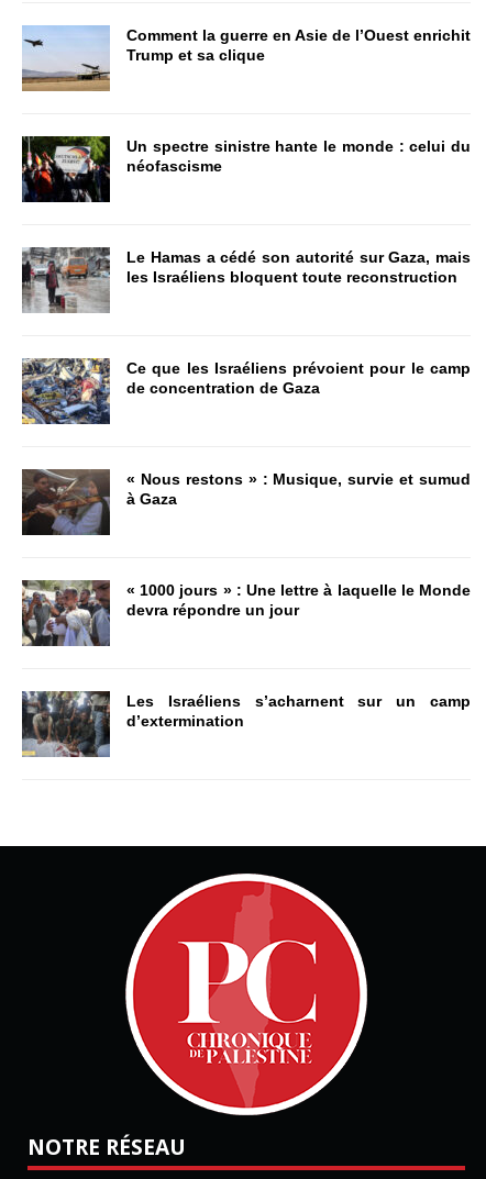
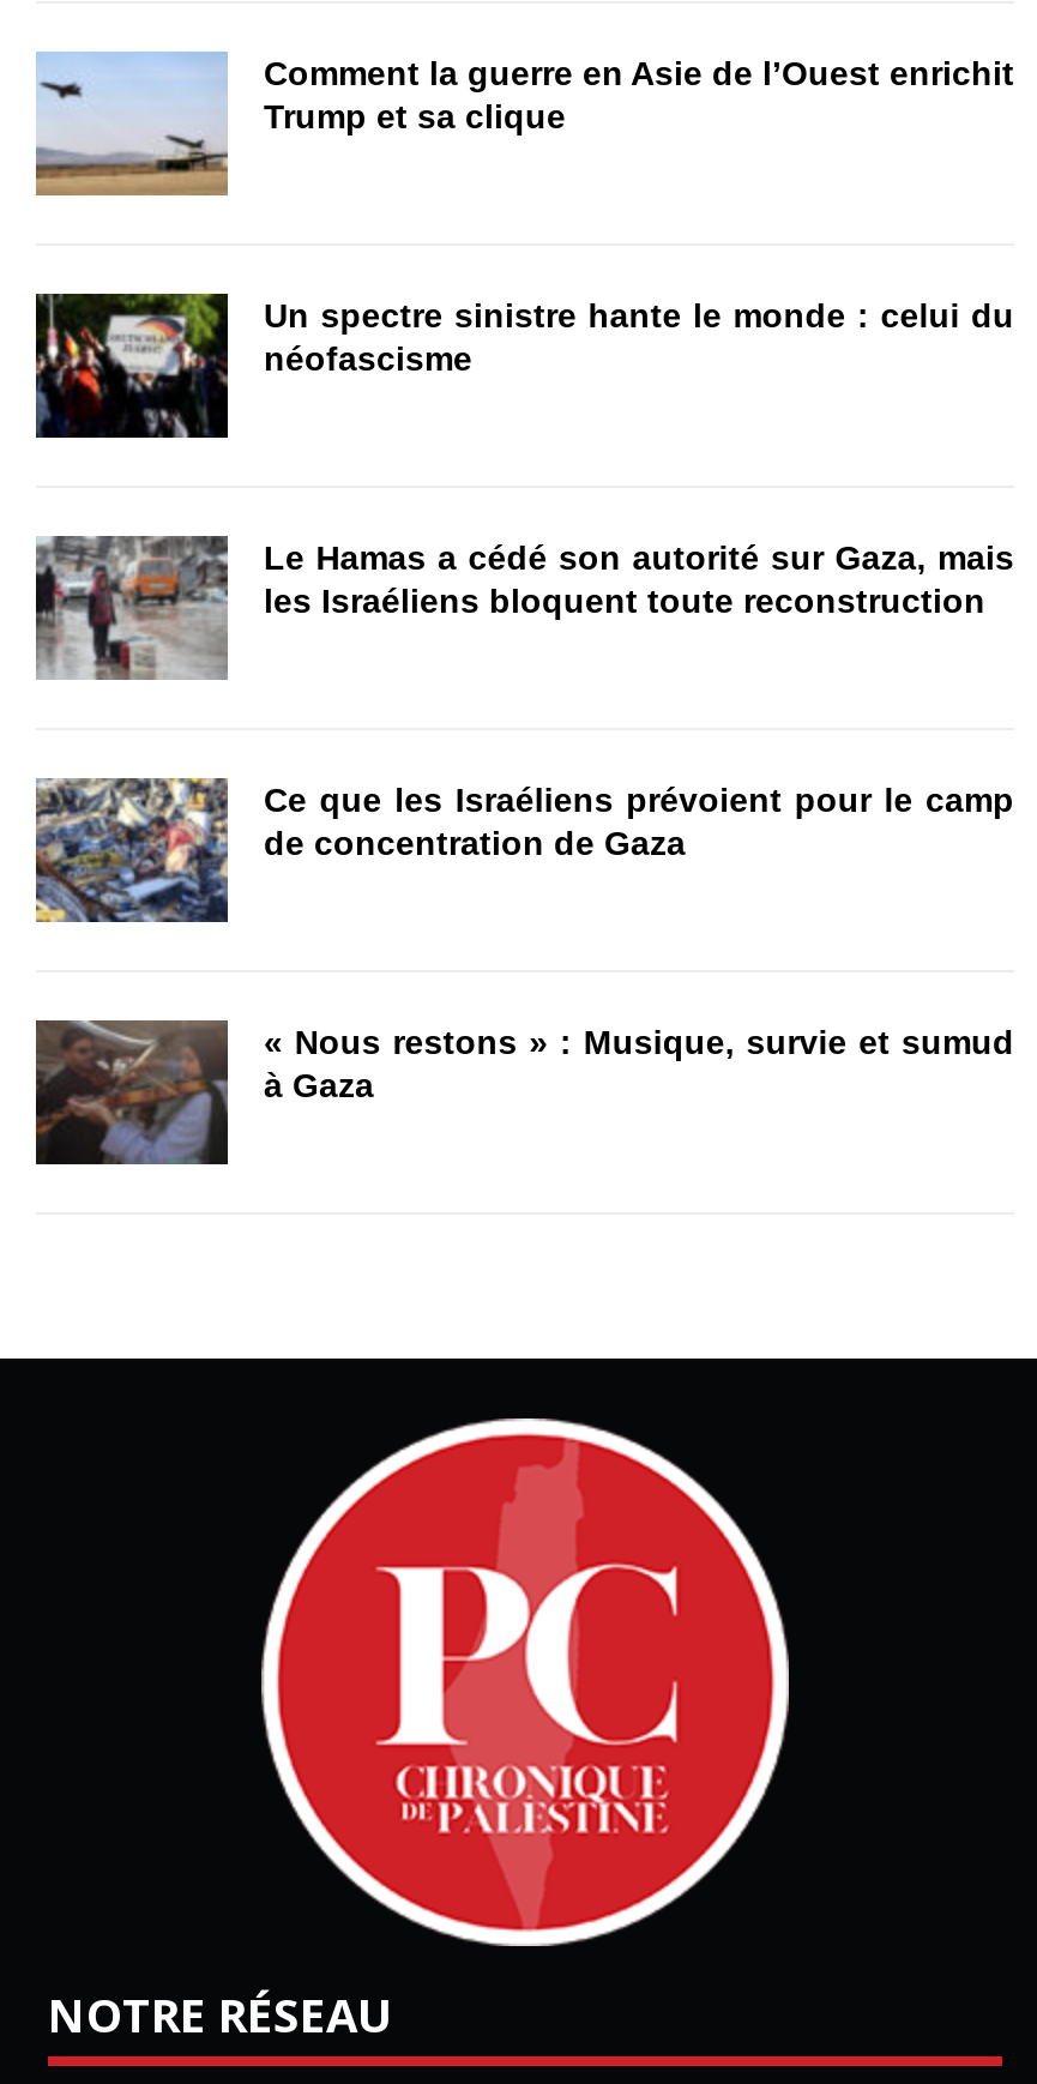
- [image]
- « 1000 jours » : Une lettre à laquelle le Monde
- devra répondre un jour

- [image]
- Les Israéliens s’acharnent sur un camp
- d’extermination
